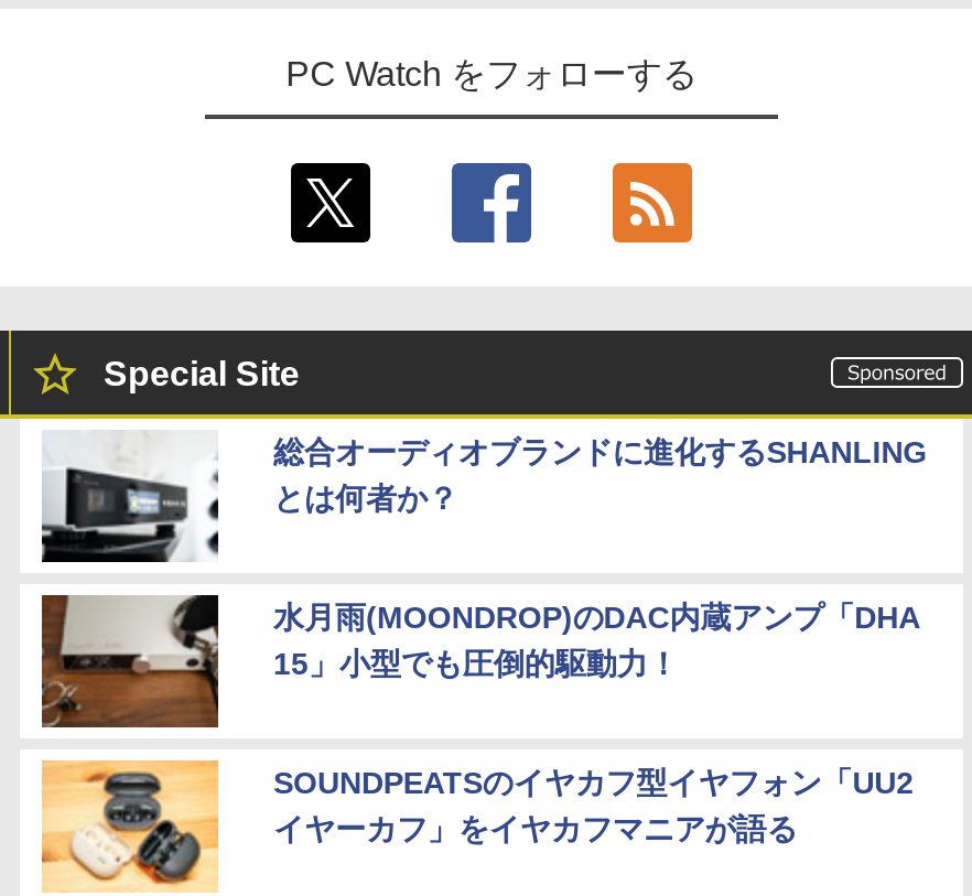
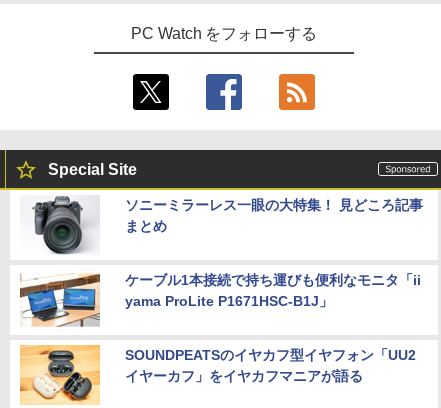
- [image]
- 総合オーディオブランドに進化するSHANLING
- とは何者か？
+ [image]
+ ソニーミラーレス一眼の大特集！ 見どころ記事
+ まとめ

- [image]
- 水月雨(MOONDROP)のDAC内蔵アンプ「DHA
- 15」小型でも圧倒的駆動力！
+ [image]
+ ケーブル1本接続で持ち運びも便利なモニタ「ii
+ yama ProLite P1671HSC-B1J」
